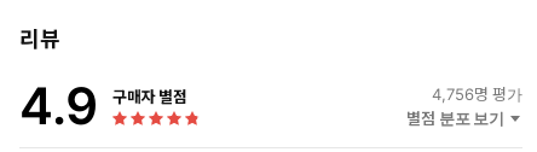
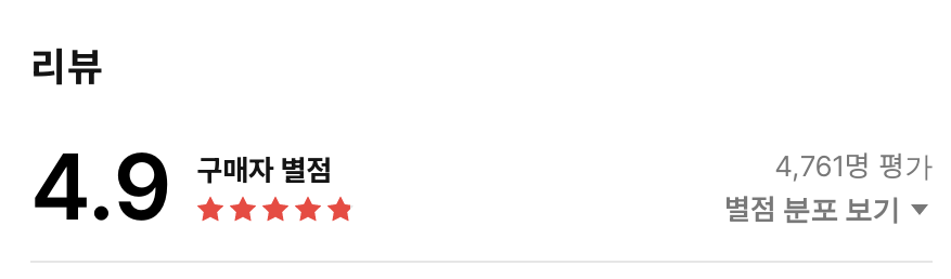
- 4,756명 평가
+ 4,761명 평가
